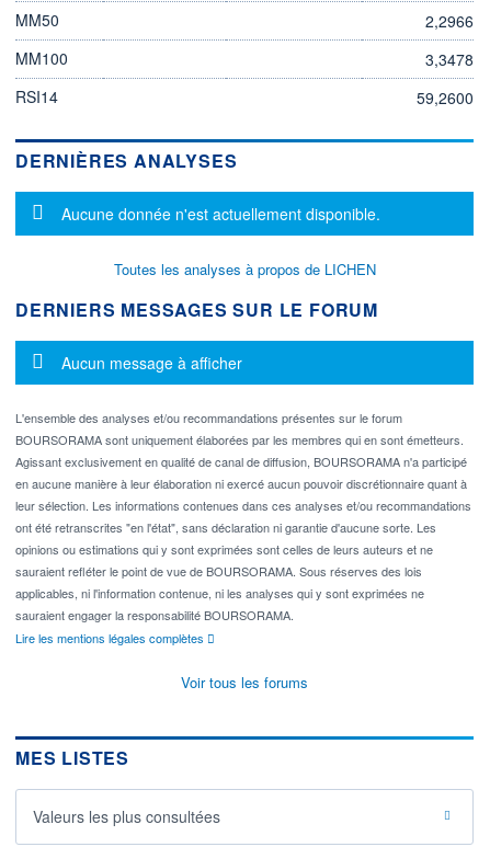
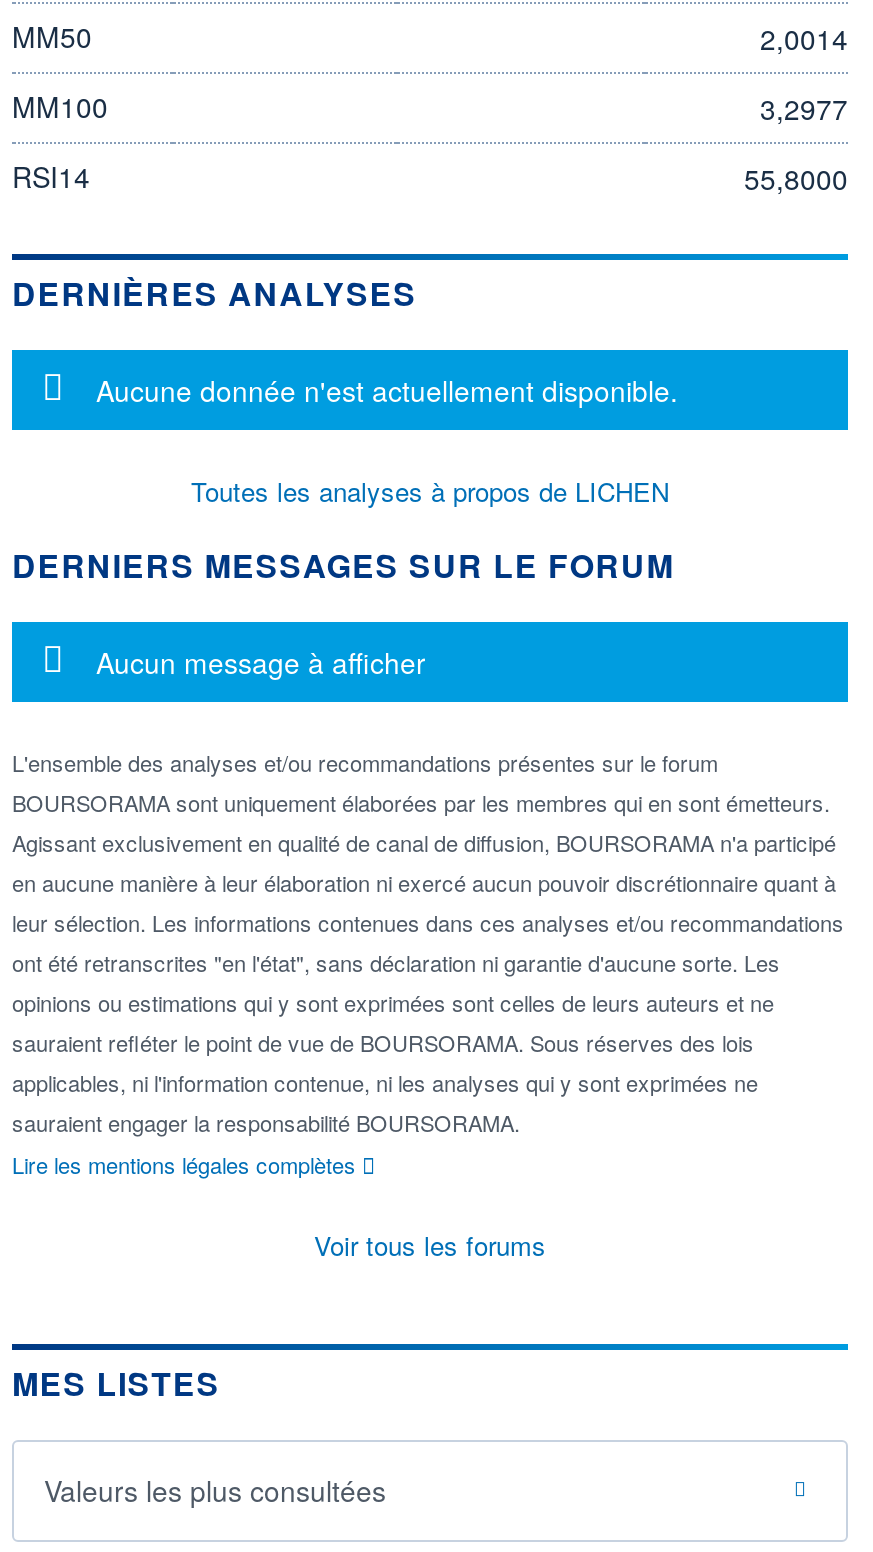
- 2,2966
+ 2,0014

- 3,3478
+ 3,2977

- 59,2600
+ 55,8000
